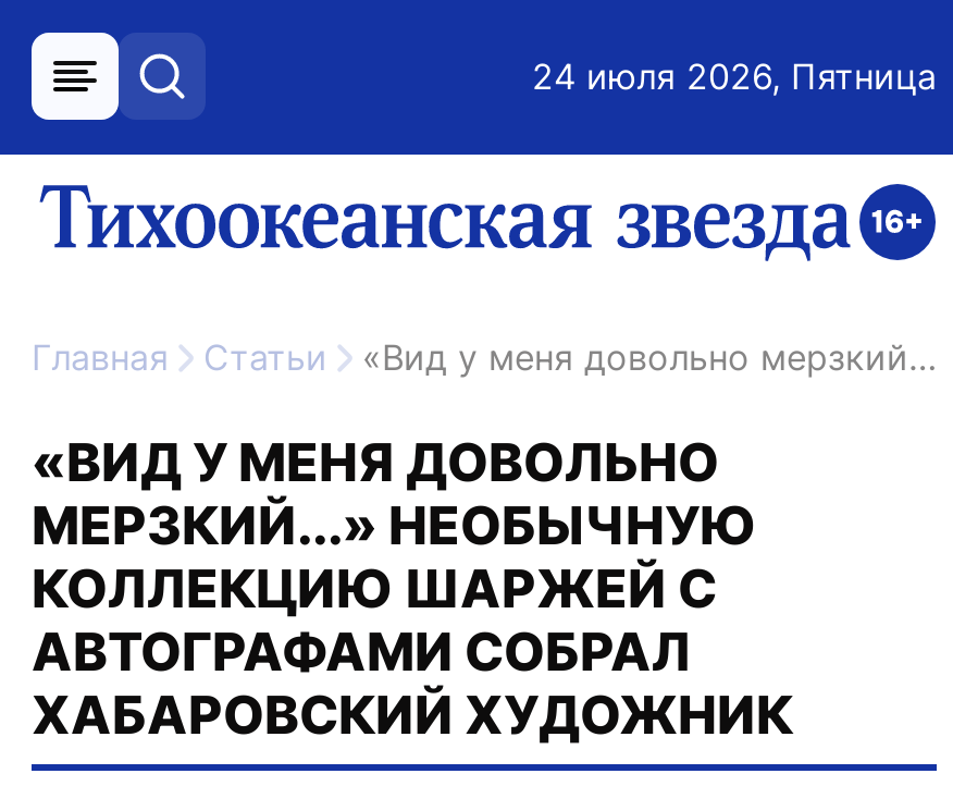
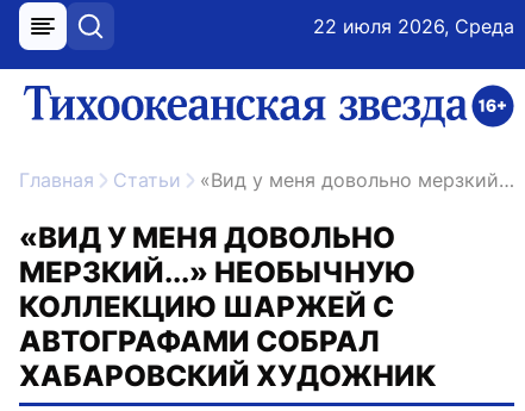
- 24 июля 2026, Пятница
+ 22 июля 2026, Среда
